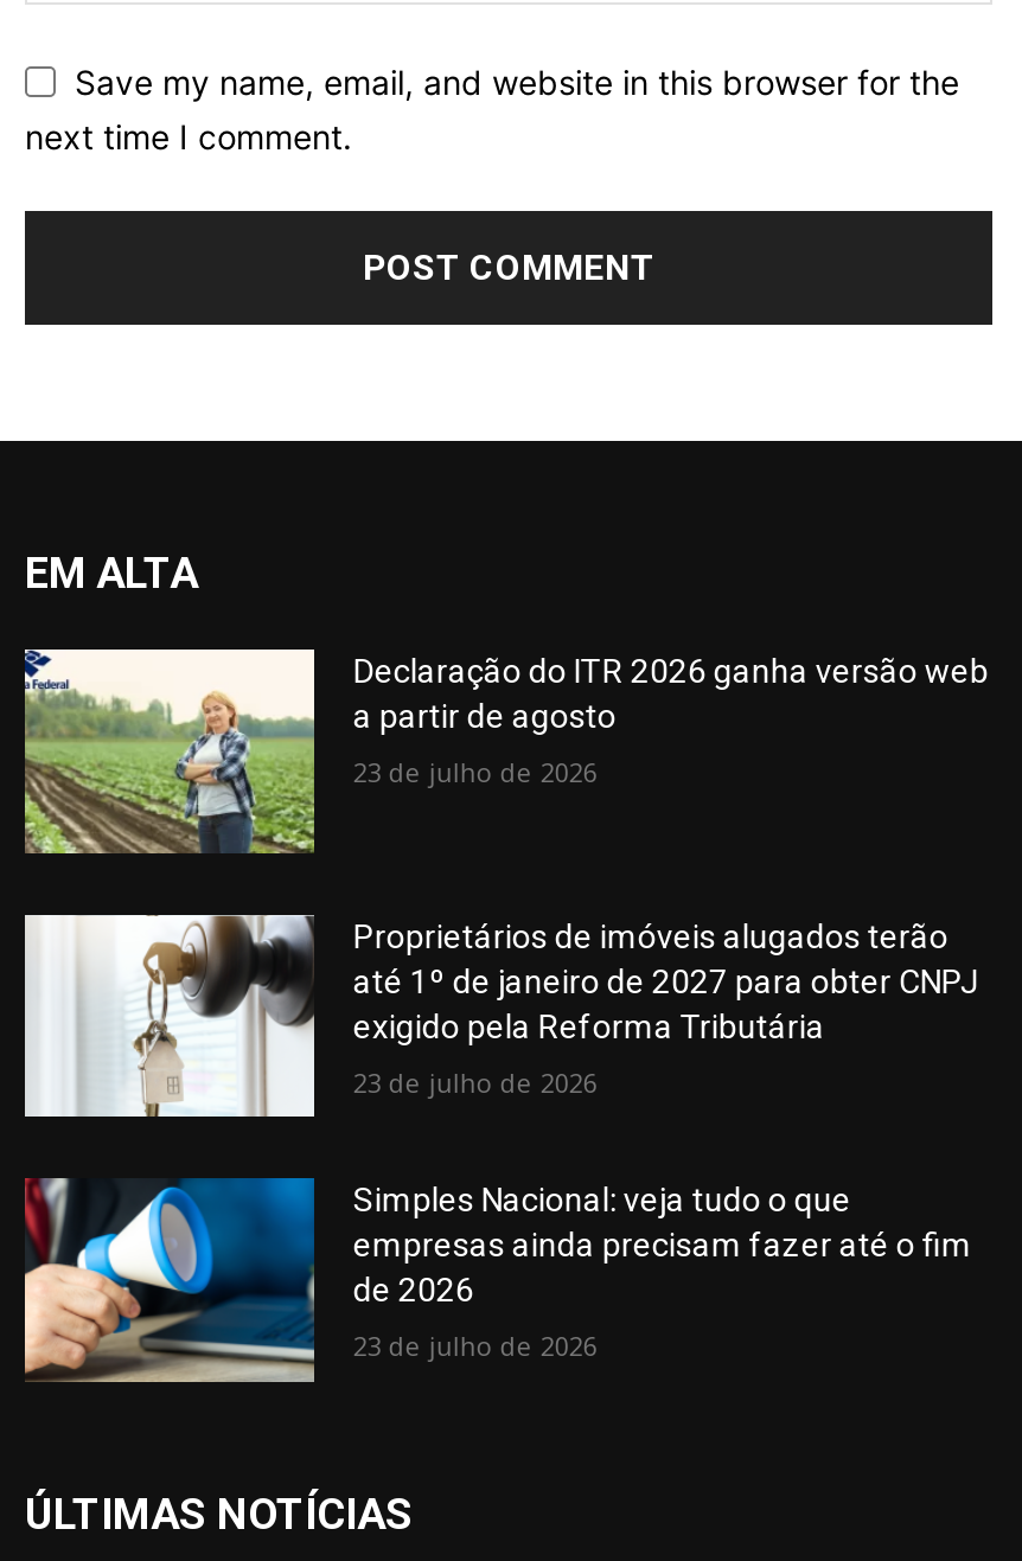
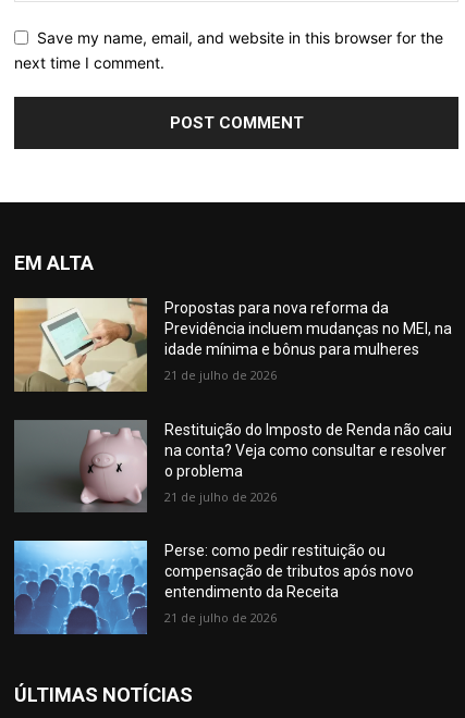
- [image]
- Declaração do ITR 2026 ganha versão web
- a partir de agosto
+ [image]
+ Propostas para nova reforma da
+ Previdência incluem mudanças no MEI, na
+ idade mínima e bônus para mulheres

- 23 de julho de 2026
+ 21 de julho de 2026

- [image]
- Proprietários de imóveis alugados terão
- até 1º de janeiro de 2027 para obter CNPJ
- exigido pela Reforma Tributária
+ [image]
+ Restituição do Imposto de Renda não caiu
+ na conta? Veja como consultar e resolver
+ o problema

- 23 de julho de 2026
+ 21 de julho de 2026

- [image]
- Simples Nacional: veja tudo o que
- empresas ainda precisam fazer até o fim
- de 2026
+ [image]
+ Perse: como pedir restituição ou
+ compensação de tributos após novo
+ entendimento da Receita

- 23 de julho de 2026
+ 21 de julho de 2026
